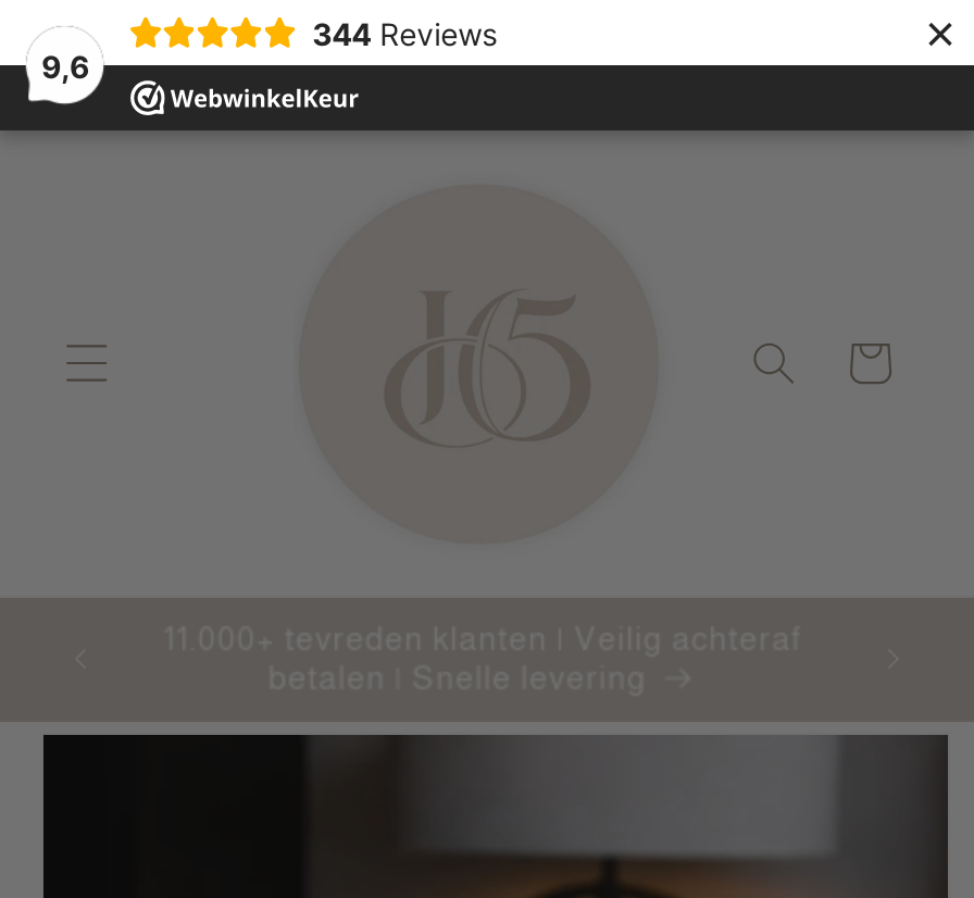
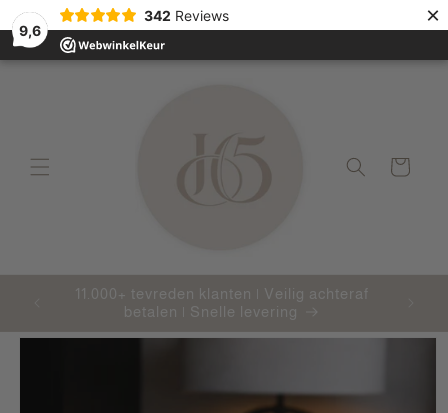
- 344 Reviews
+ 342 Reviews
